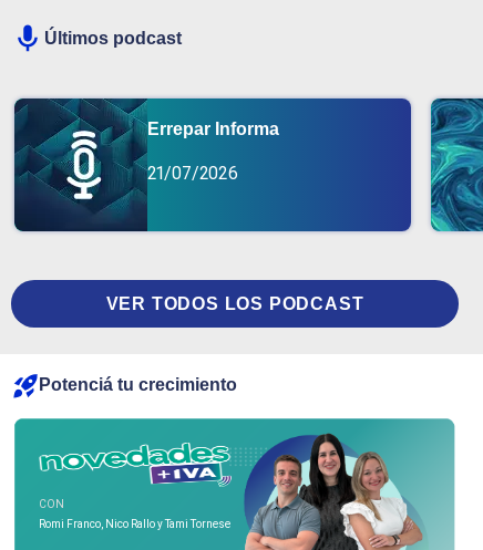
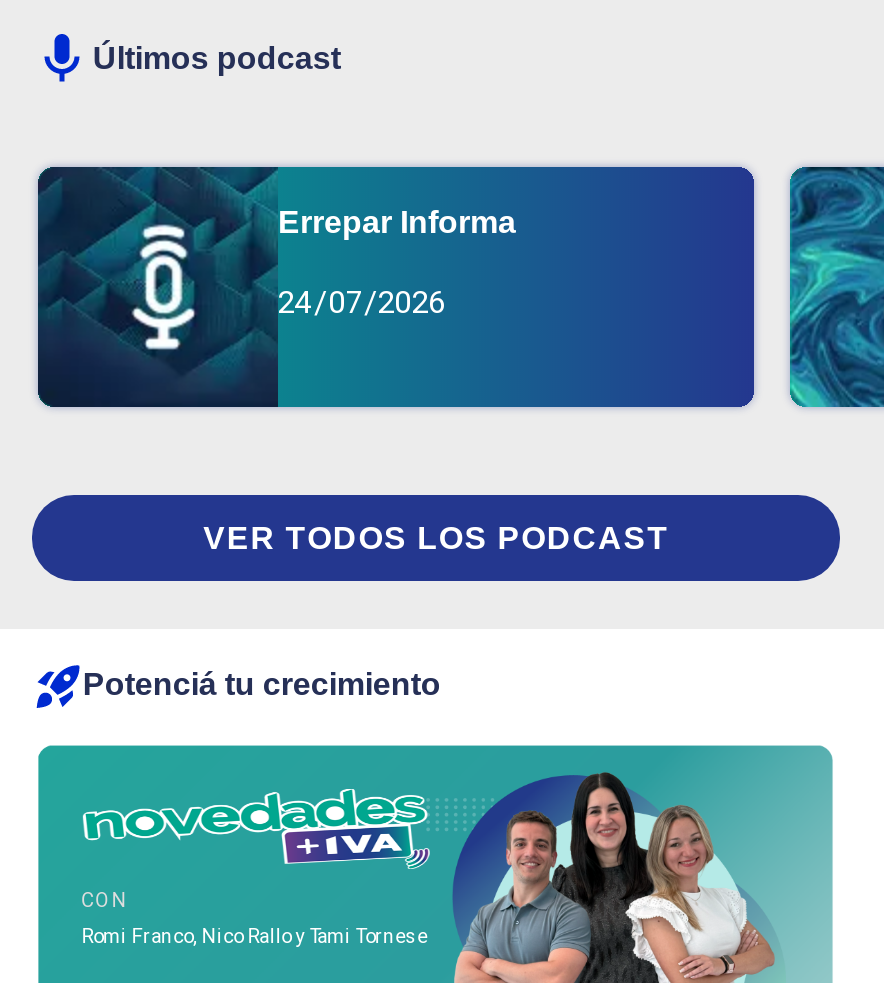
- 21/07/2026
+ 24/07/2026
